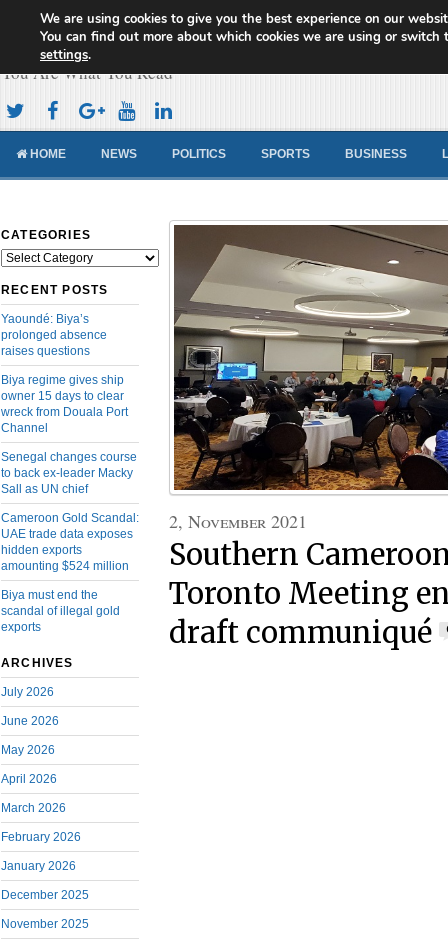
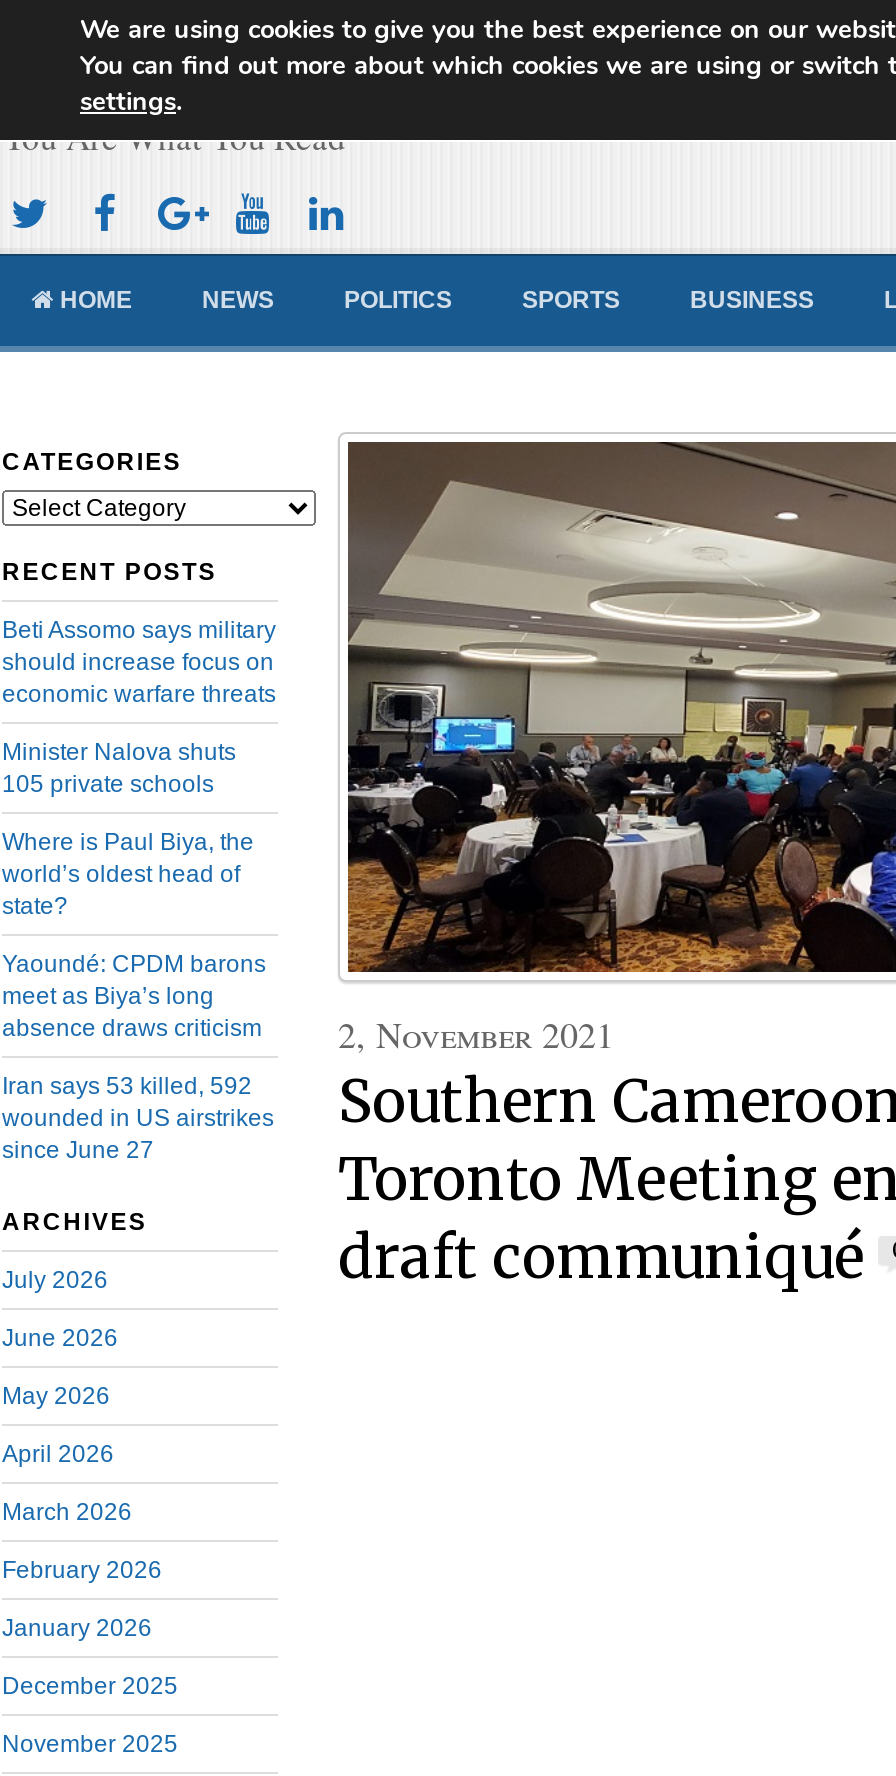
- Yaoundé: Biya’s
- prolonged absence
- raises questions
+ Beti Assomo says military
+ should increase focus on
+ economic warfare threats

- Biya regime gives ship
- owner 15 days to clear
- wreck from Douala Port
- Channel
+ Minister Nalova shuts
+ 105 private schools

- Senegal changes course
- to back ex-leader Macky
- Sall as UN chief
+ Where is Paul Biya, the
+ world’s oldest head of
+ state?

- Cameroon Gold Scandal:
- UAE trade data exposes
- hidden exports
- amounting $524 million
+ Yaoundé: CPDM barons
+ meet as Biya’s long
+ absence draws criticism

- Biya must end the
- scandal of illegal gold
- exports
+ Iran says 53 killed, 592
+ wounded in US airstrikes
+ since June 27
